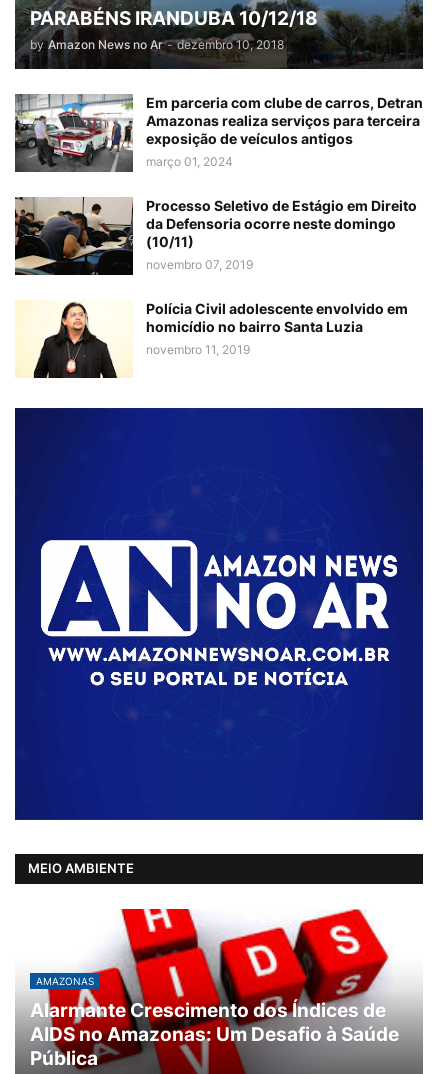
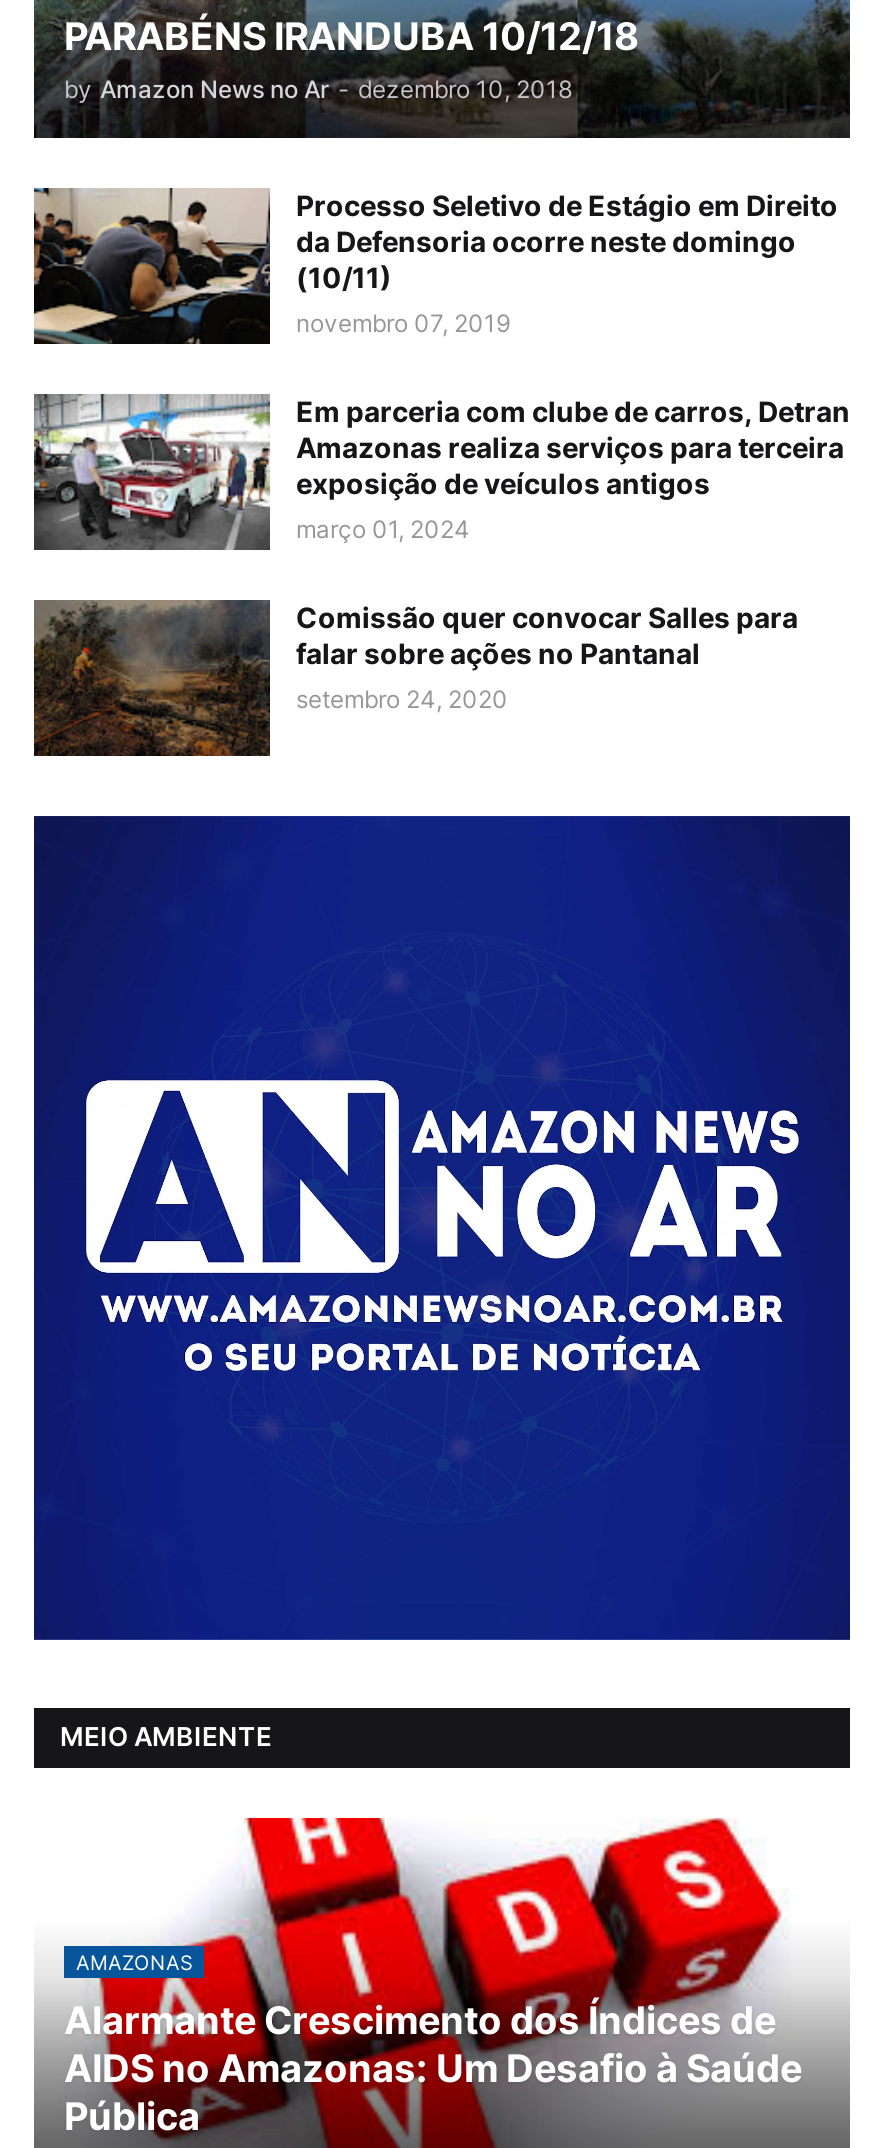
moved down: [image] | Em parceria com clube de carros, Detran | Amazonas realiza serviços para terceira | exposição de veículos antigos | março 01, 2024

moved up: [image] | Processo Seletivo de Estágio em Direito | da Defensoria ocorre neste domingo | (10/11) | novembro 07, 2019

- [image]
- Polícia Civil adolescente envolvido em
- homicídio no bairro Santa Luzia
- novembro 11, 2019
+ [image]
+ Comissão quer convocar Salles para
+ falar sobre ações no Pantanal
+ setembro 24, 2020
